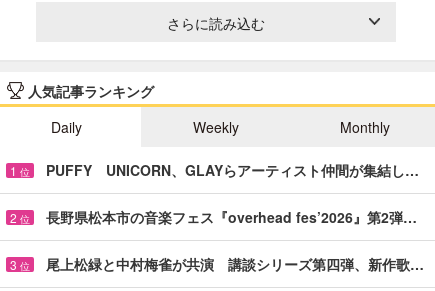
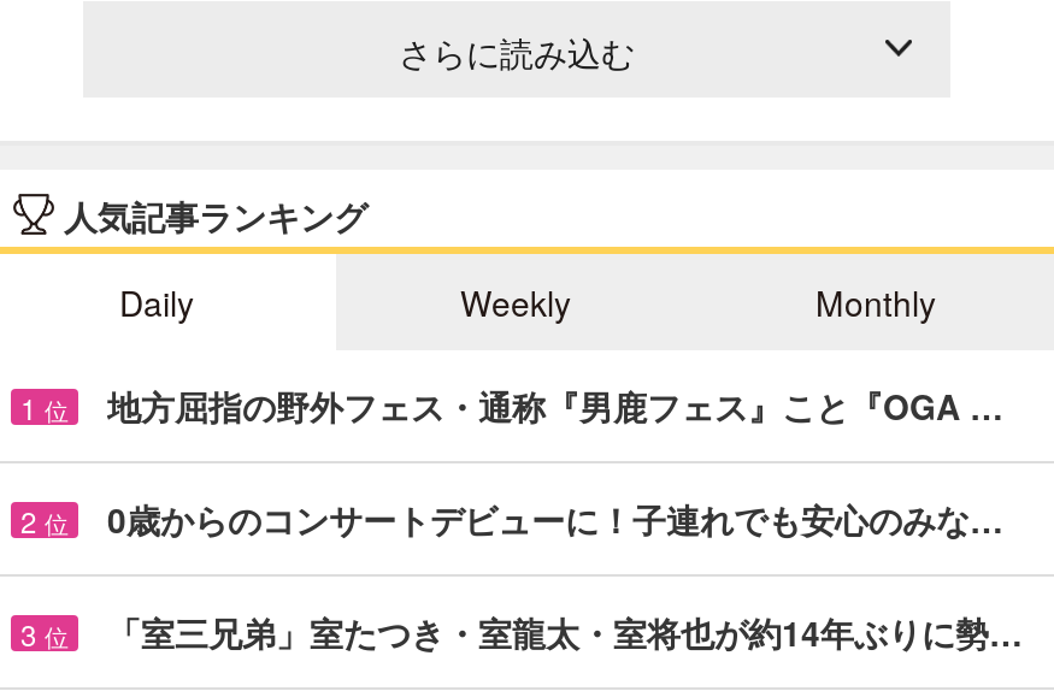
- PUFFY UNICORN、GLAYらアーティスト仲間が集結し…
+ 地方屈指の野外フェス・通称『男鹿フェス』こと『OGA …

- 長野県松本市の音楽フェス『overhead fes’2026』第2弾…
+ 0歳からのコンサートデビューに！子連れでも安心のみな…

- 尾上松緑と中村梅雀が共演 講談シリーズ第四弾、新作歌…
+ 「室三兄弟」室たつき・室龍太・室将也が約14年ぶりに勢…
